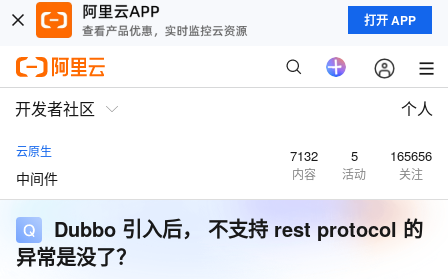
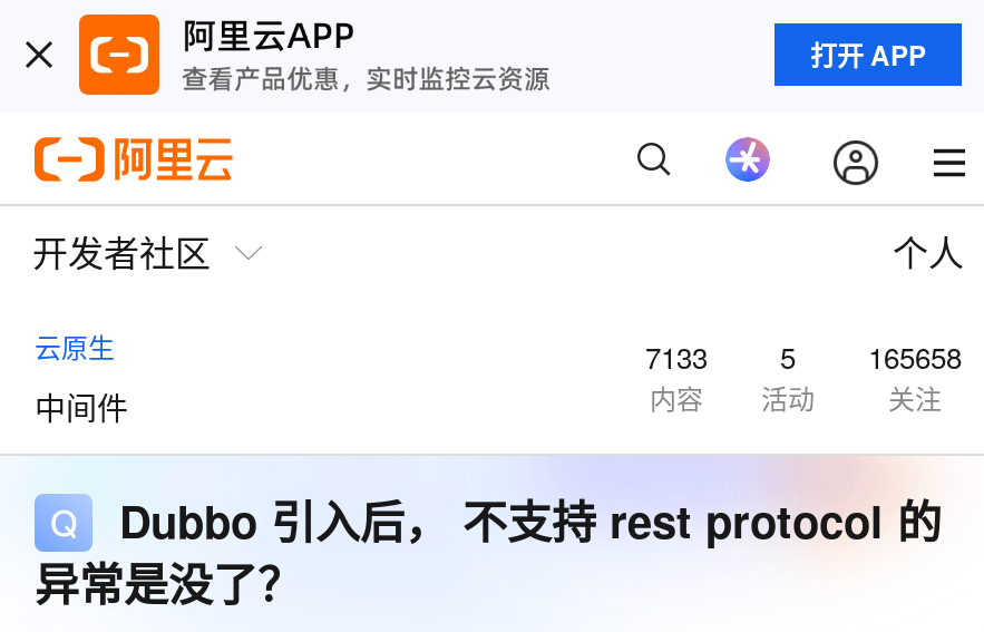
- 7132
+ 7133

- 165656
+ 165658
